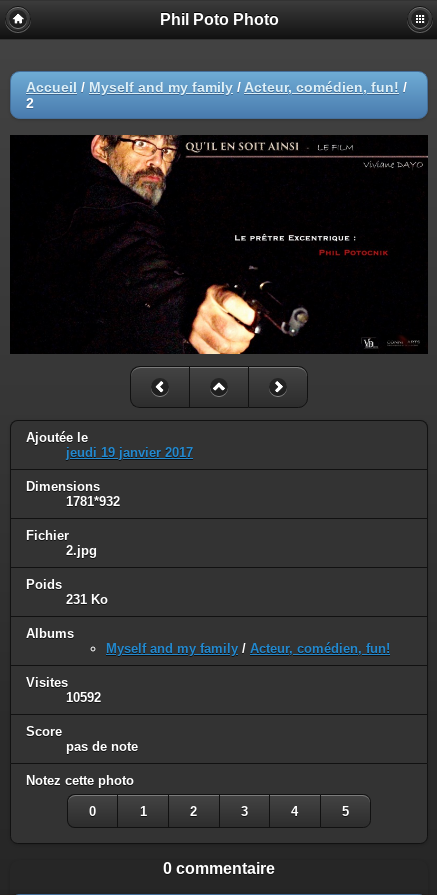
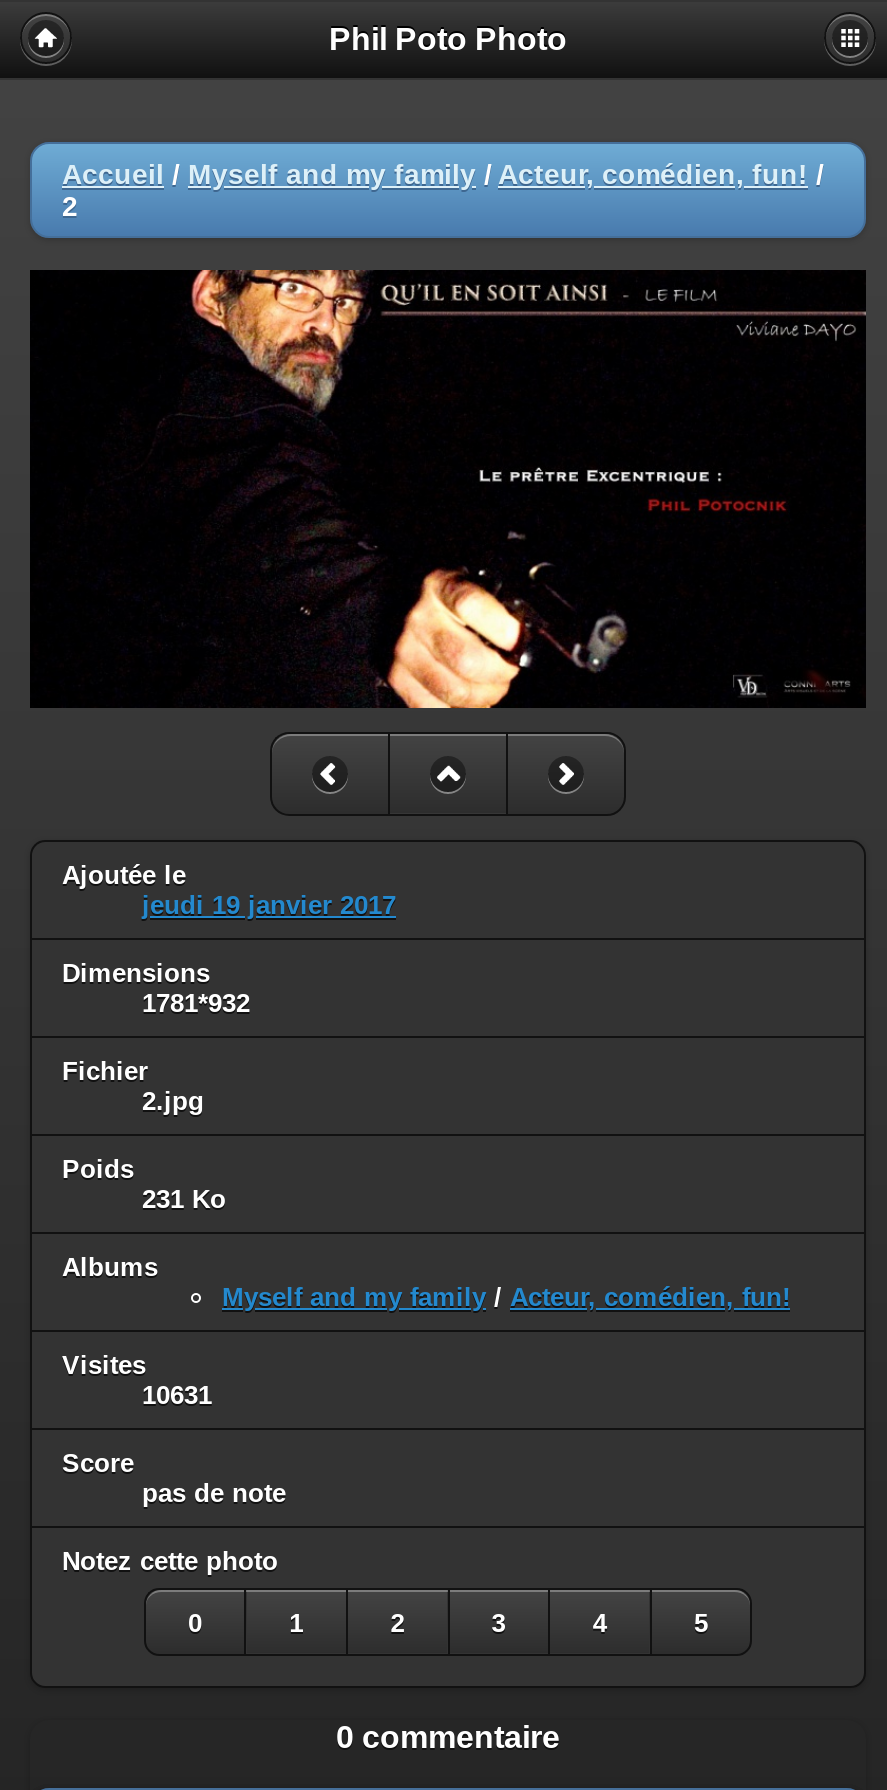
- 10592
+ 10631
